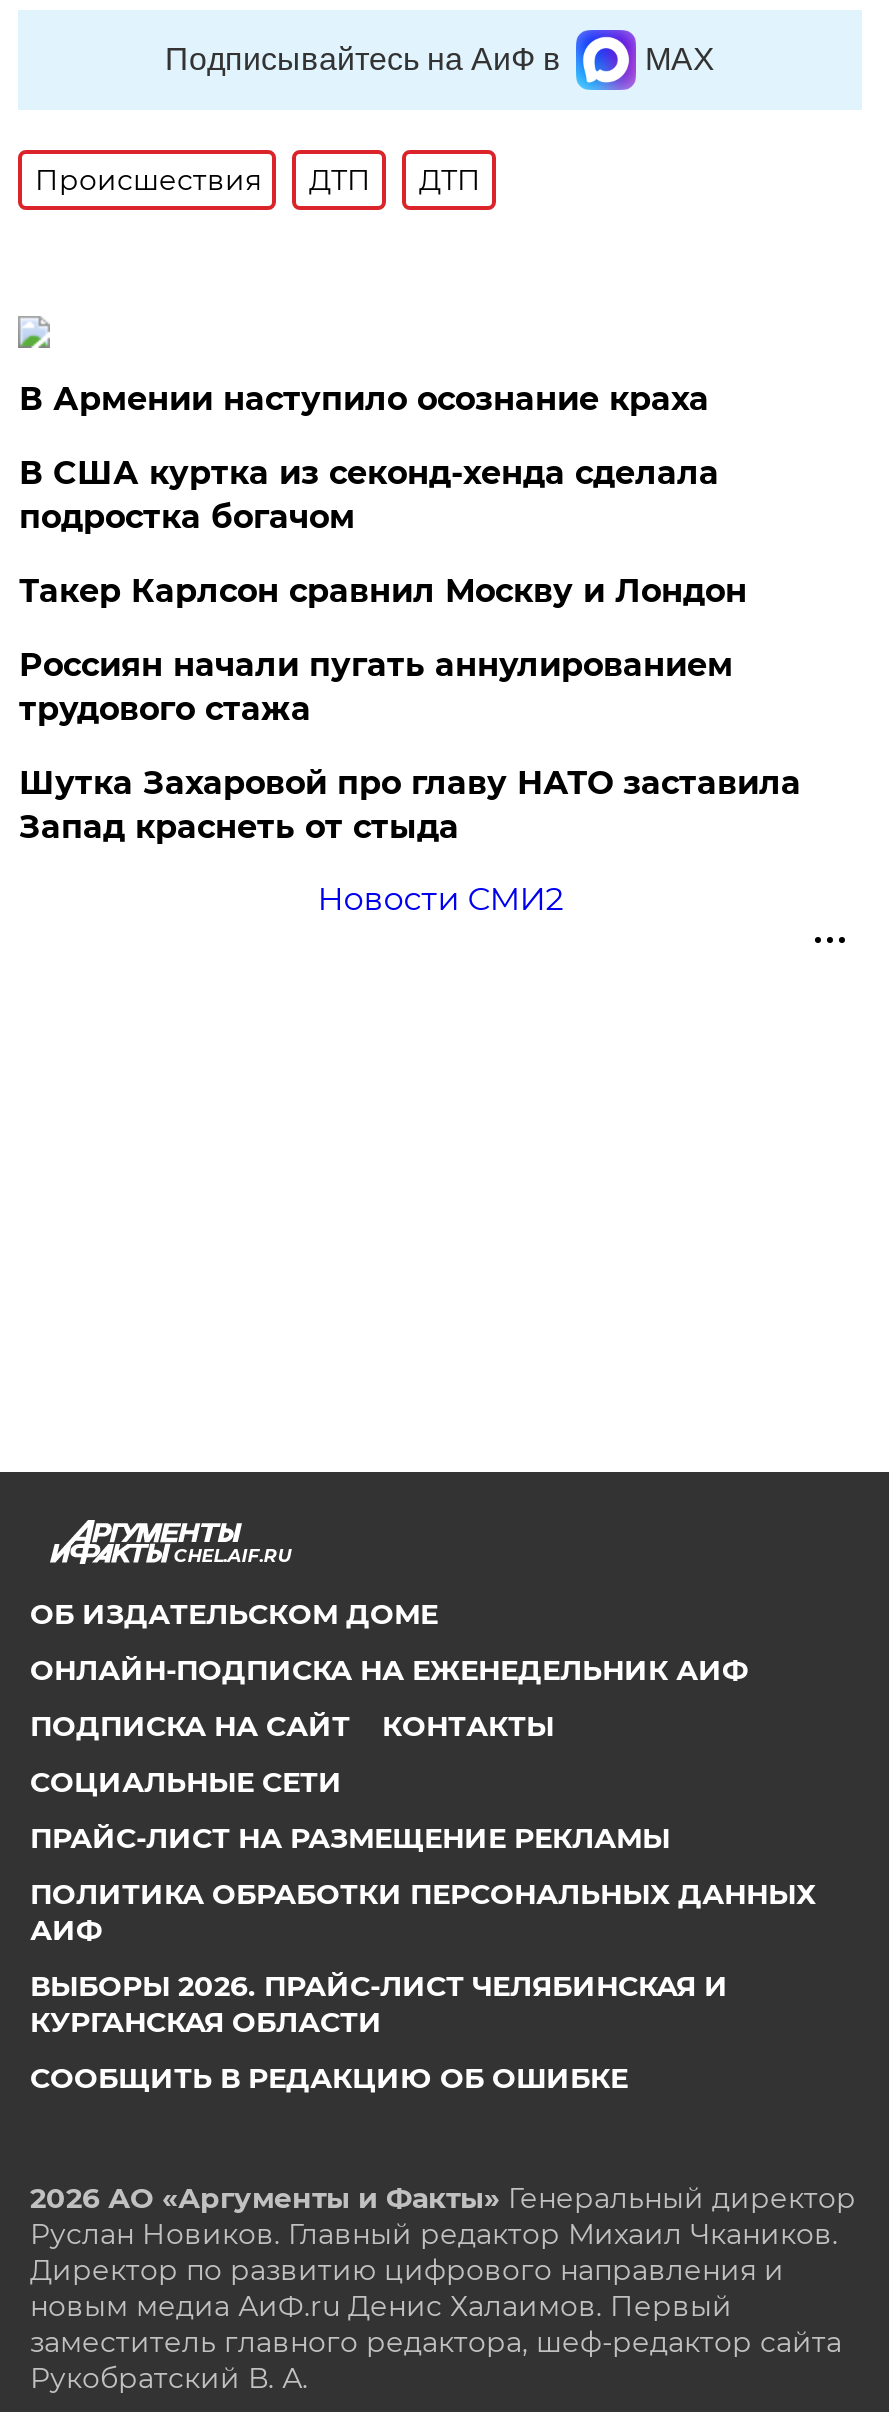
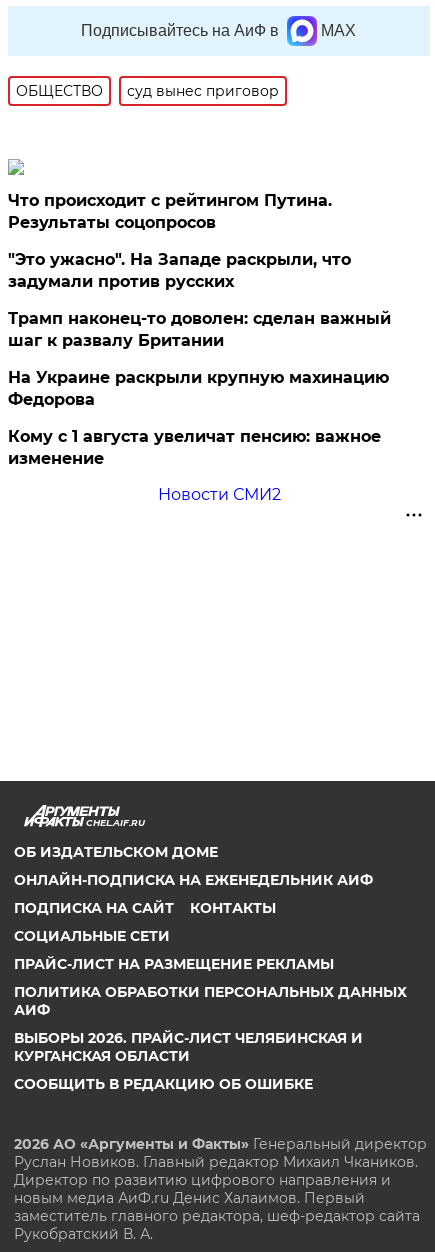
- Происшествия
- ДТП
- ДТП
+ ОБЩЕСТВО
+ суд вынес приговор

- В Армении наступило осознание краха
+ Что происходит с рейтингом Путина.
+ Результаты соцопросов

- В США куртка из секонд-хенда сделала
- подростка богачом
+ "Это ужасно". На Западе раскрыли, что
+ задумали против русских

- Такер Карлсон сравнил Москву и Лондон
+ Трамп наконец-то доволен: сделан важный
+ шаг к развалу Британии

- Россиян начали пугать аннулированием
- трудового стажа
+ На Украине раскрыли крупную махинацию
+ Федорова

- Шутка Захаровой про главу НАТО заставила
- Запад краснеть от стыда
+ Кому с 1 августа увеличат пенсию: важное
+ изменение
